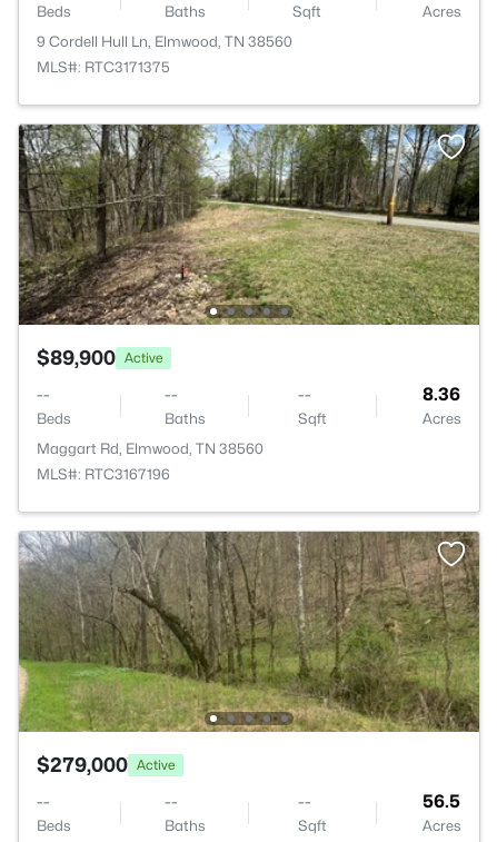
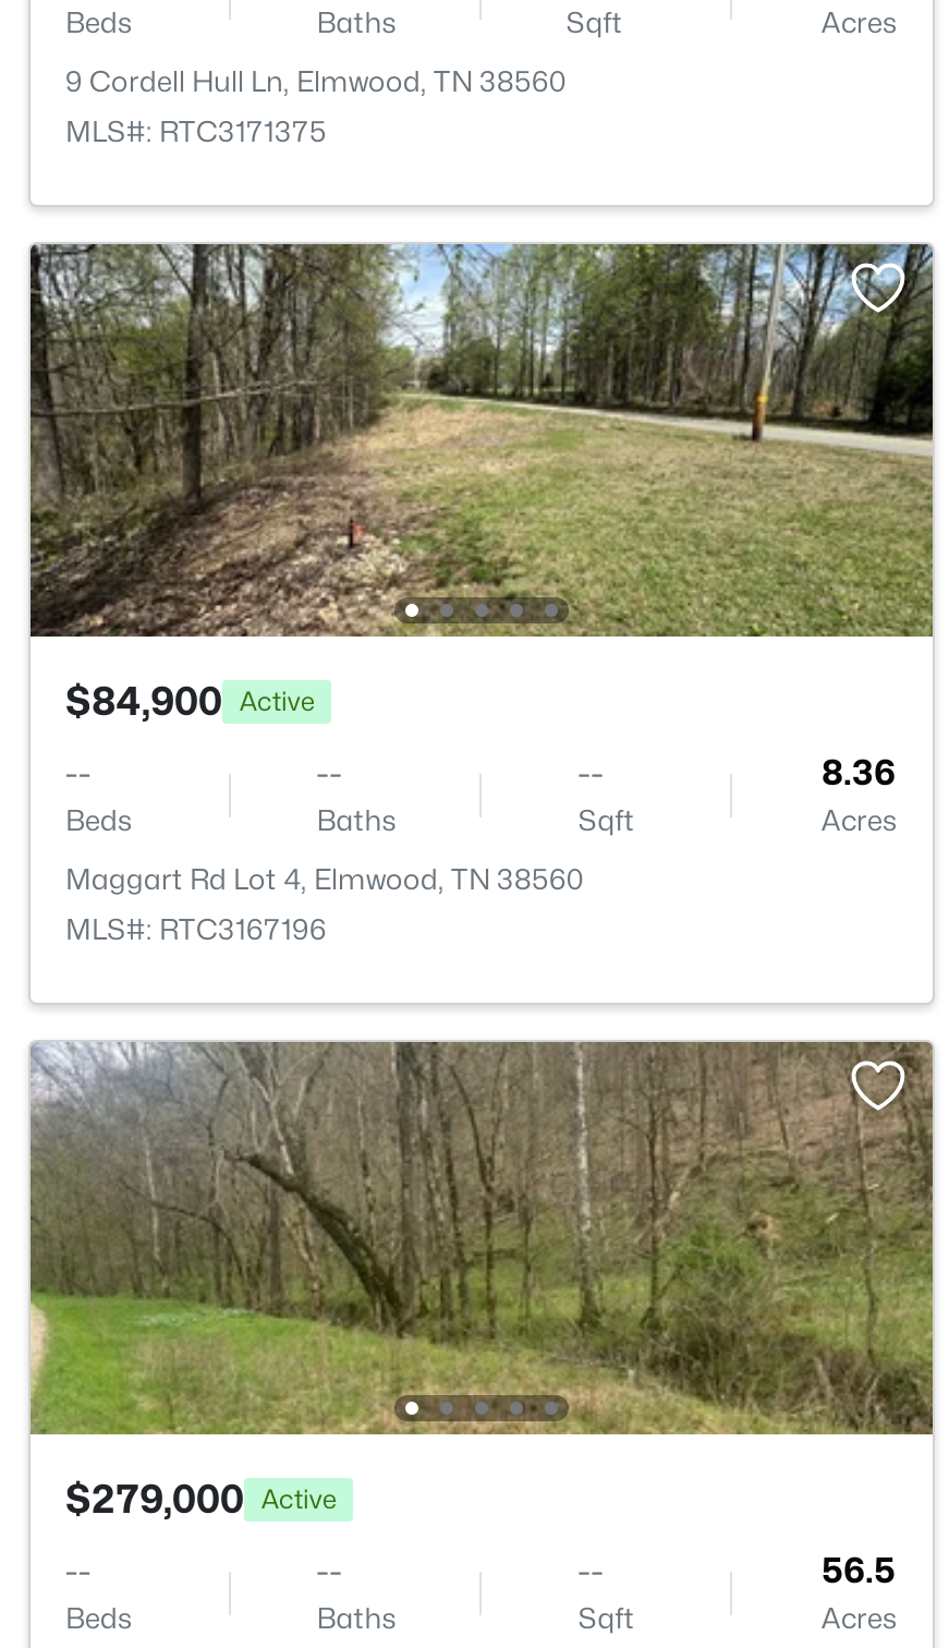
- $89,900 Active
+ $84,900 Active

- Maggart Rd, Elmwood, TN 38560
+ Maggart Rd Lot 4, Elmwood, TN 38560
